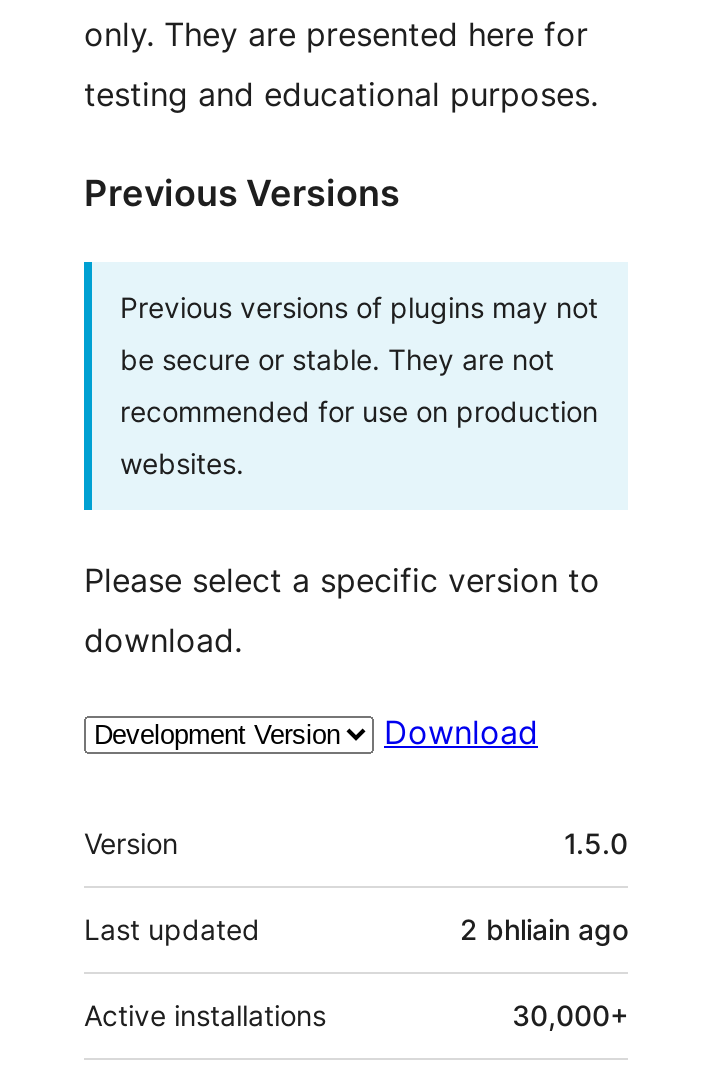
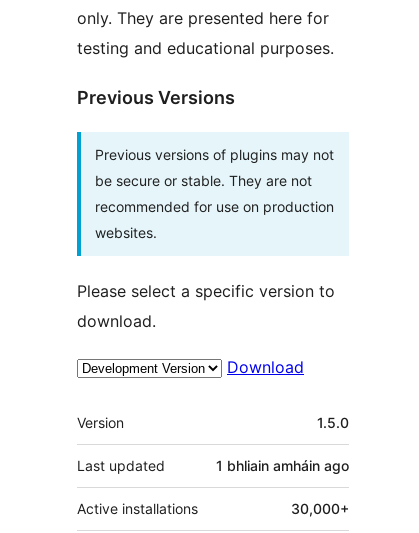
- 2 bhliain ago
+ 1 bhliain amháin ago
